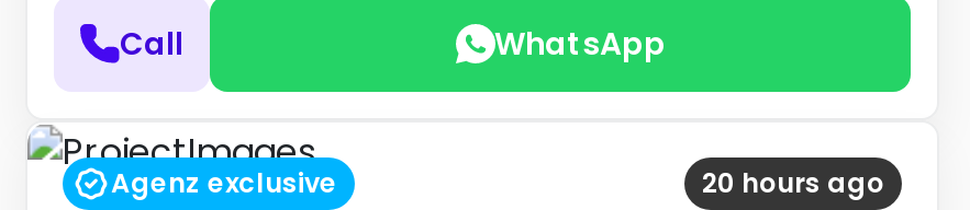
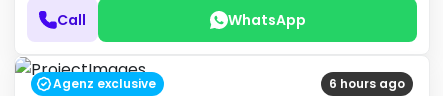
- 20 hours ago
+ 6 hours ago
